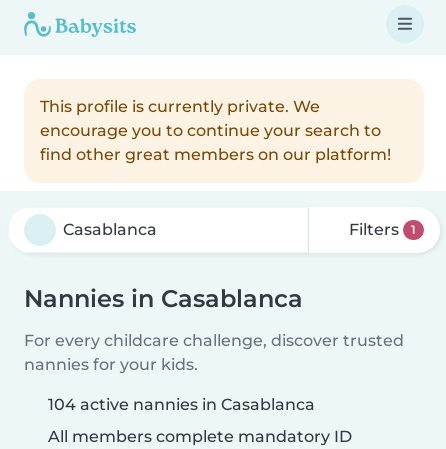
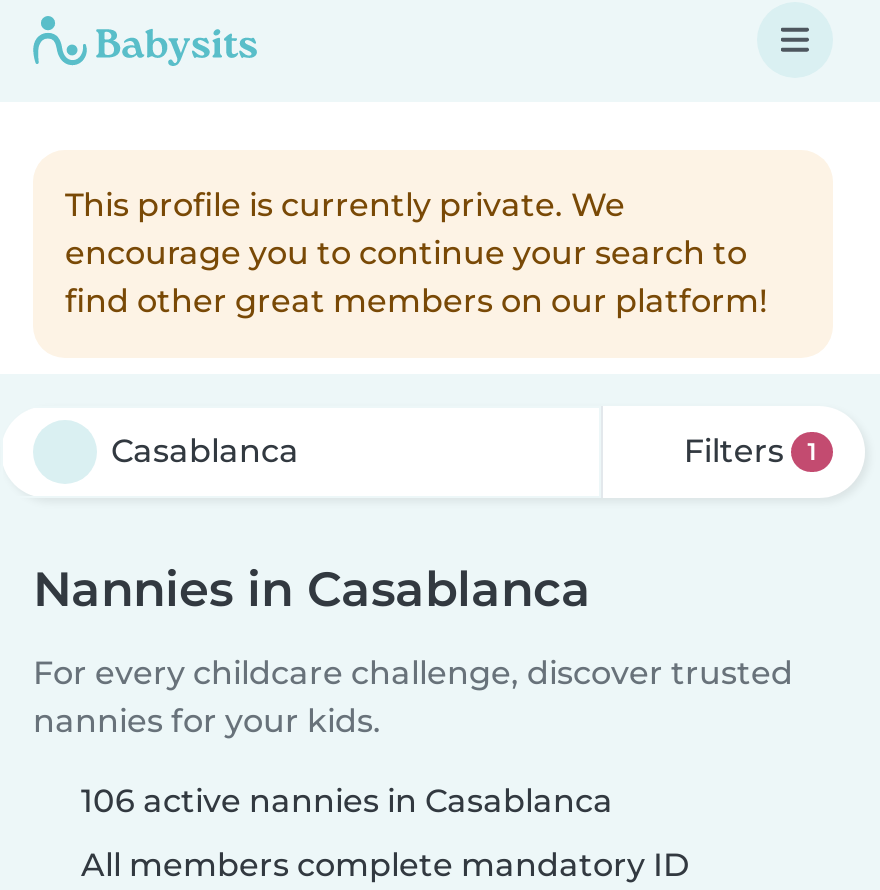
- 104 active nannies in Casablanca
+ 106 active nannies in Casablanca
